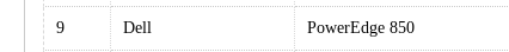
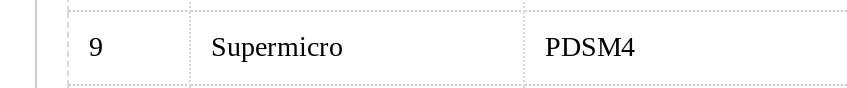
- Dell
- PowerEdge 850
+ Supermicro
+ PDSM4
